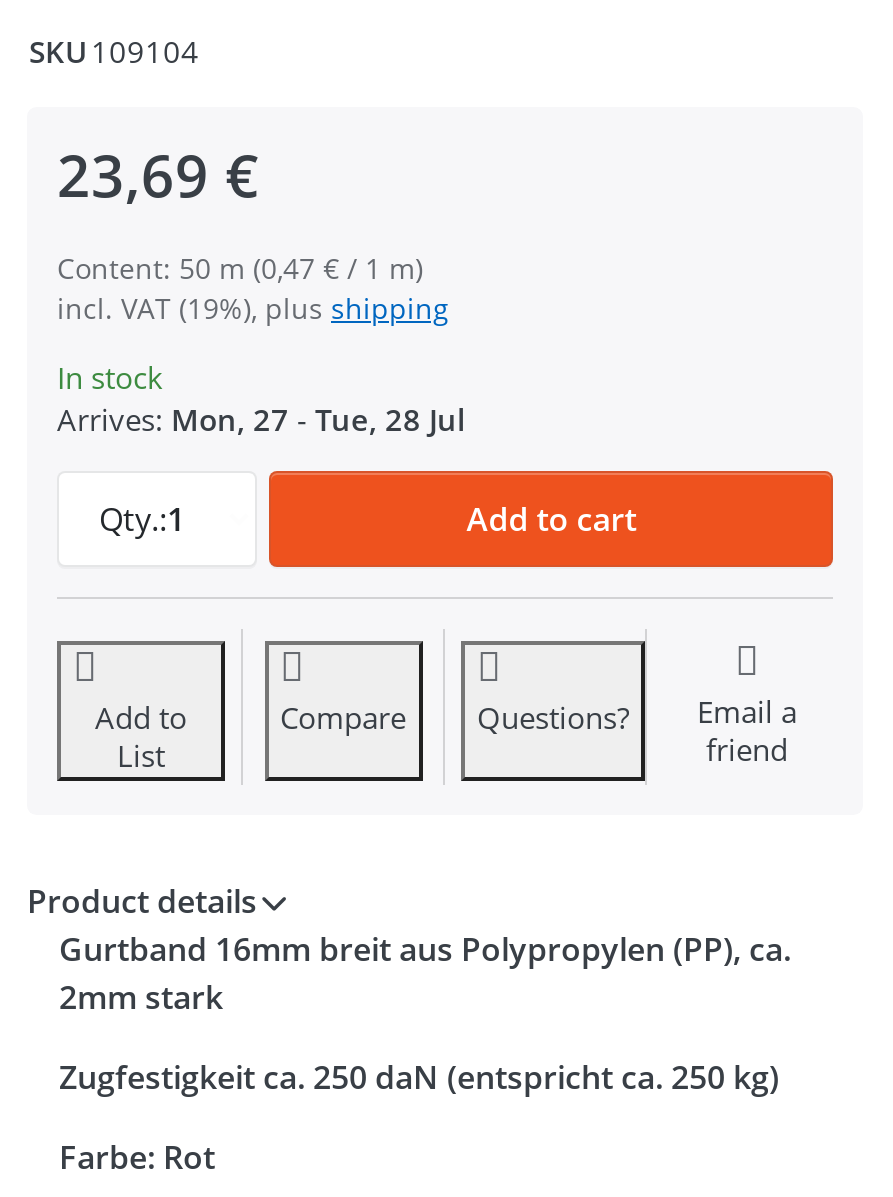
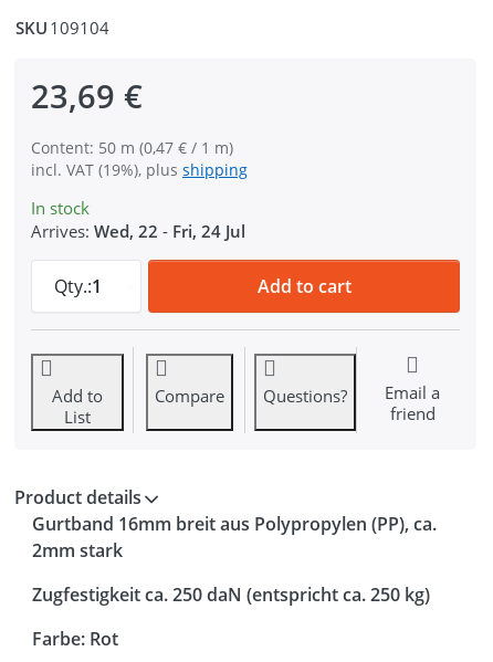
- Arrives: Mon, 27 - Tue, 28 Jul
+ Arrives: Wed, 22 - Fri, 24 Jul
